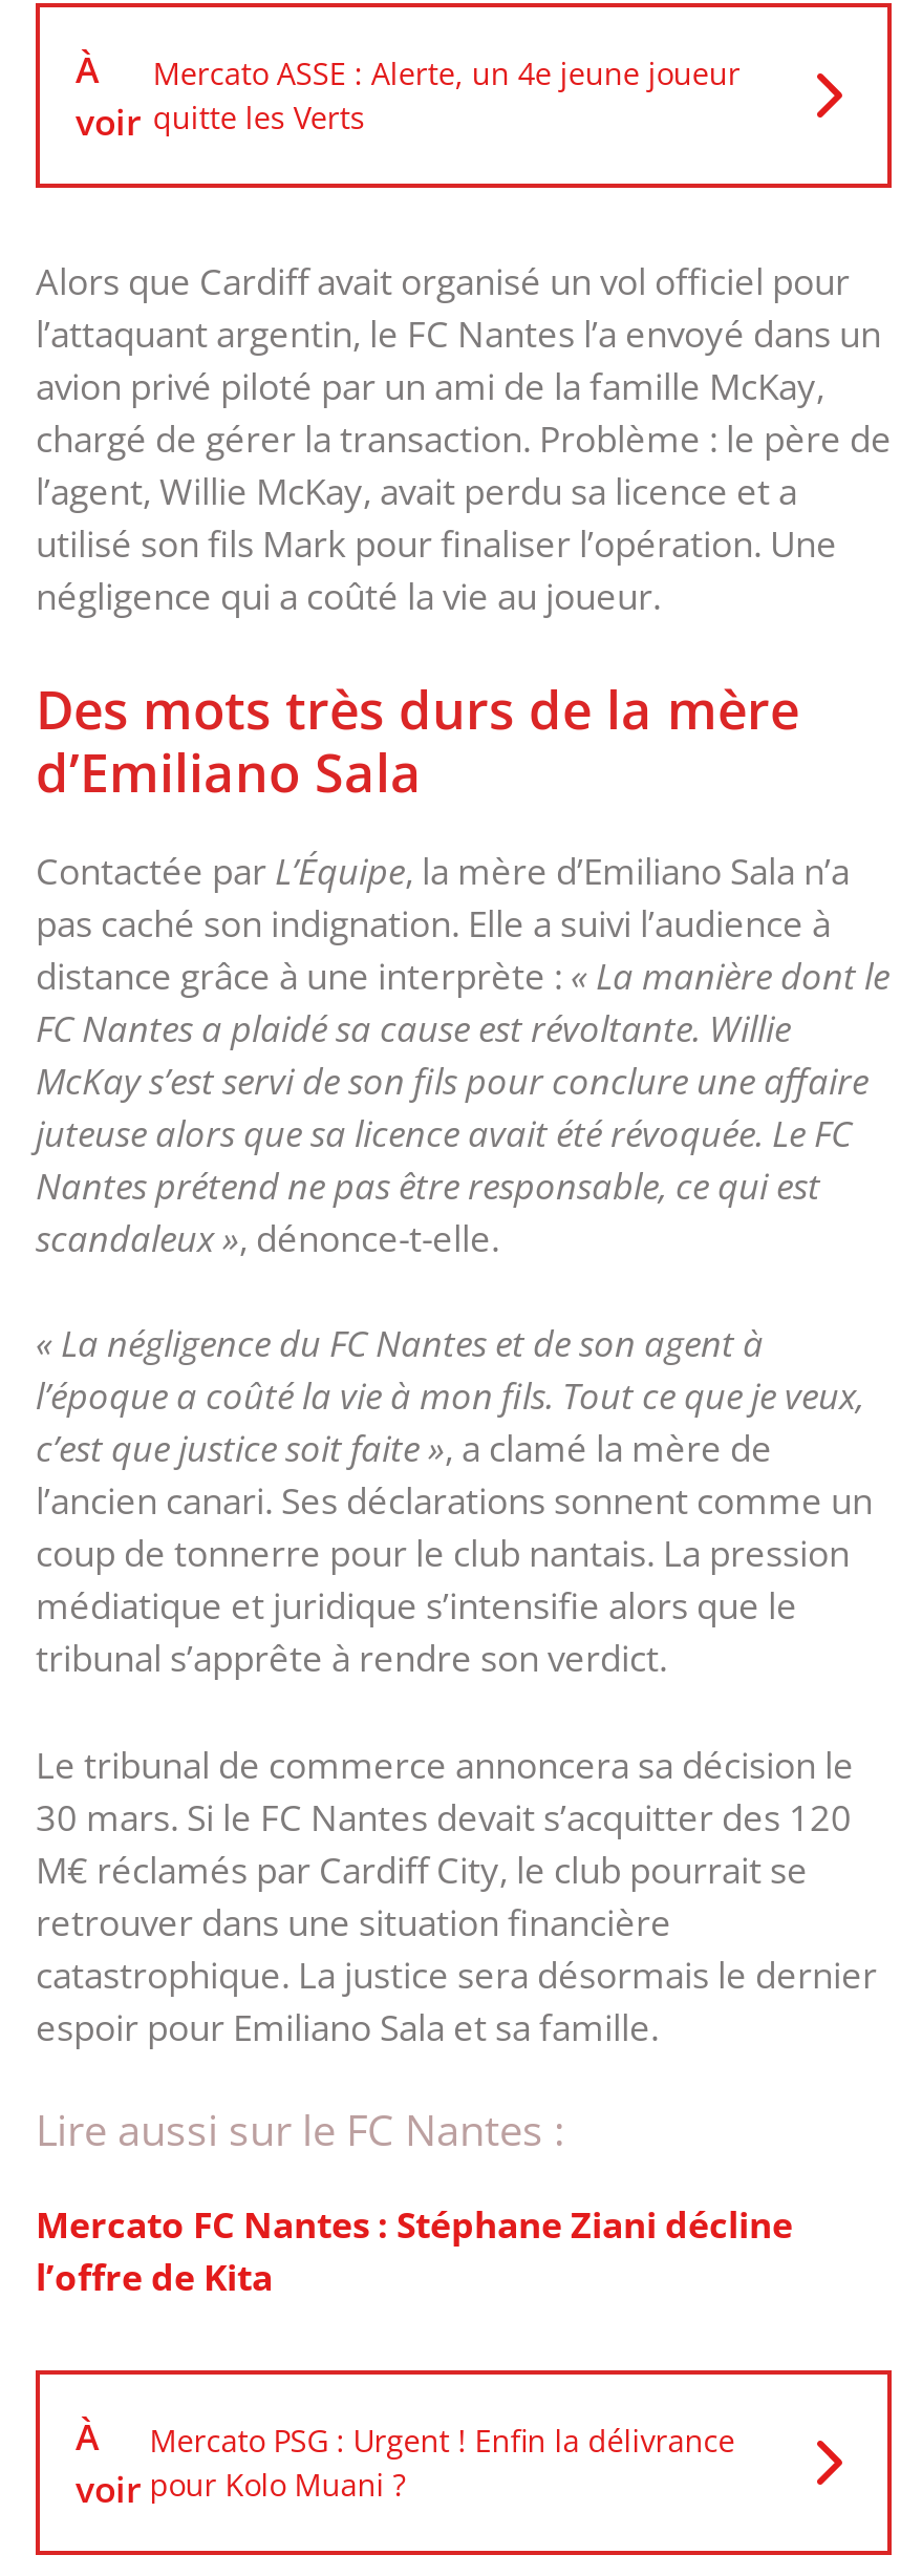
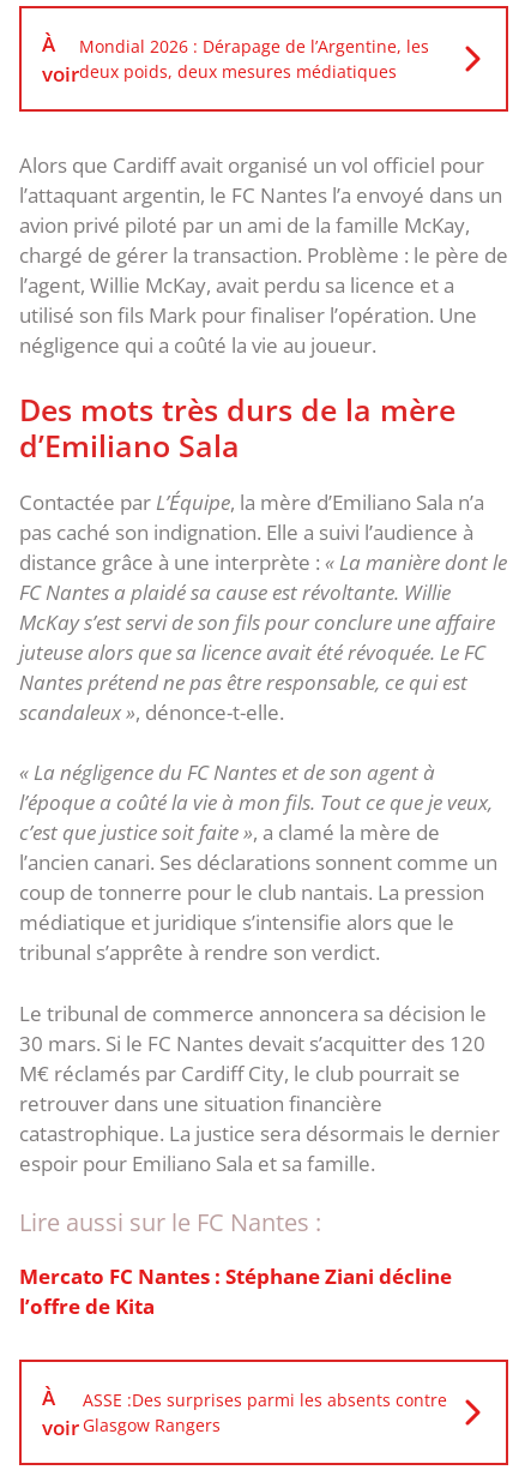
- Mercato ASSE : Alerte, un 4e jeune joueur
- quitte les Verts
+ Mondial 2026 : Dérapage de l’Argentine, les
+ deux poids, deux mesures médiatiques

- Mercato PSG : Urgent ! Enfin la délivrance
- pour Kolo Muani ?
+ ASSE :Des surprises parmi les absents contre
+ Glasgow Rangers
